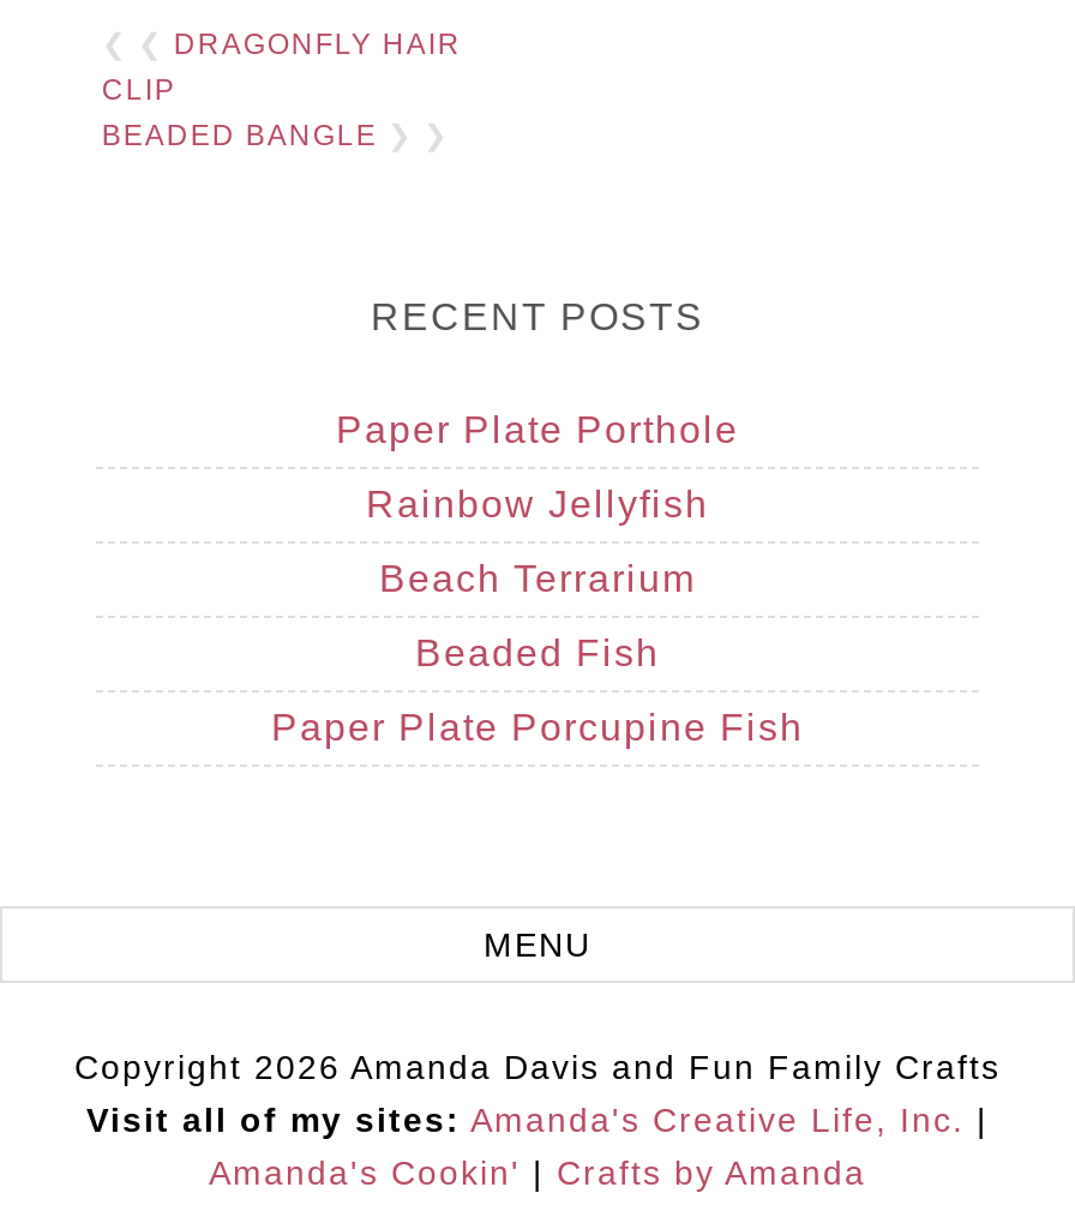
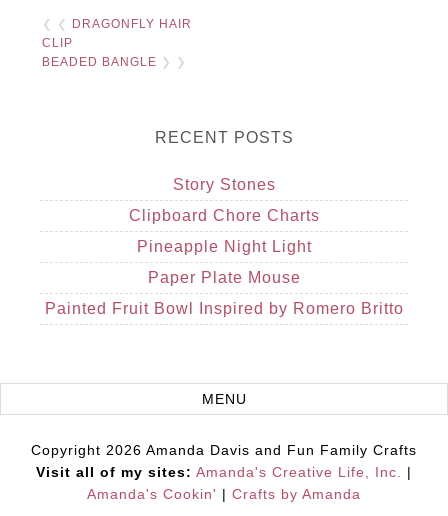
- Paper Plate Porthole
+ Story Stones

- Rainbow Jellyfish
+ Clipboard Chore Charts

- Beach Terrarium
+ Pineapple Night Light

- Beaded Fish
+ Paper Plate Mouse

- Paper Plate Porcupine Fish
+ Painted Fruit Bowl Inspired by Romero Britto
